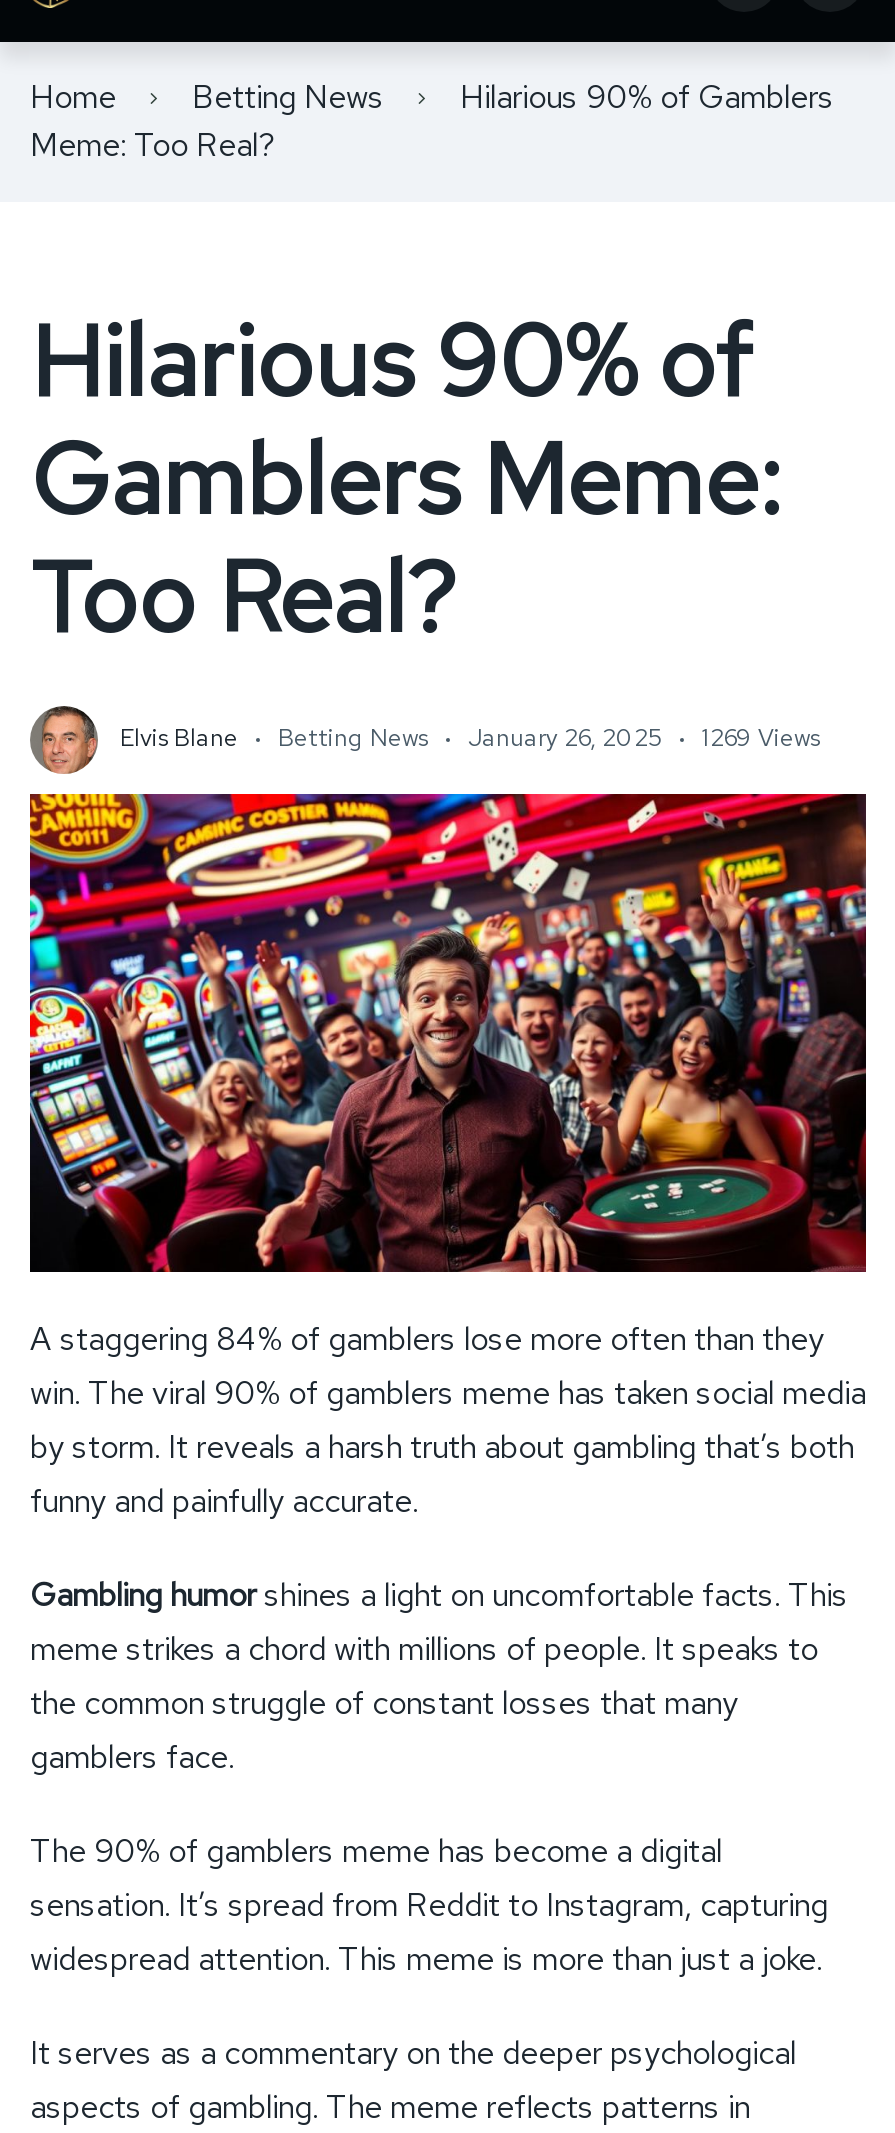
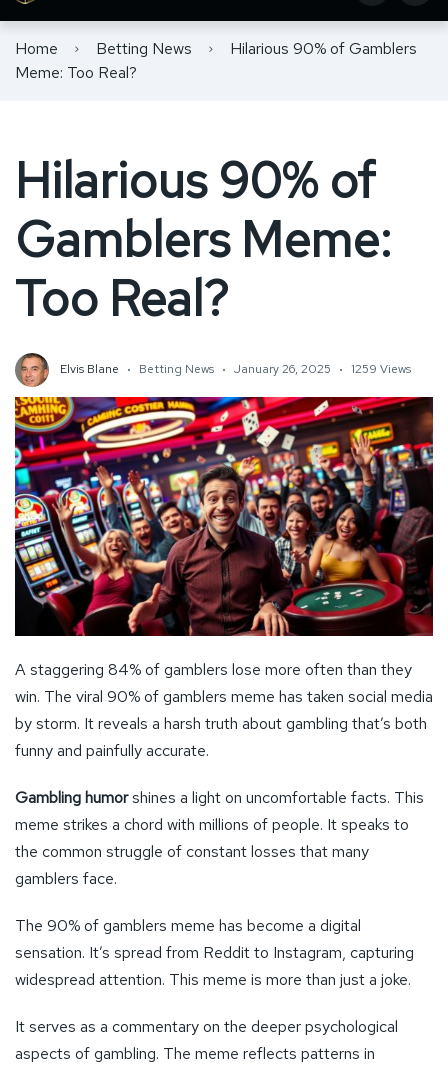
- Elvis Blane Betting News January 26, 2025 1269 Views
+ Elvis Blane Betting News January 26, 2025 1259 Views
